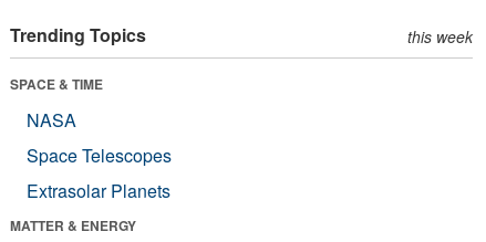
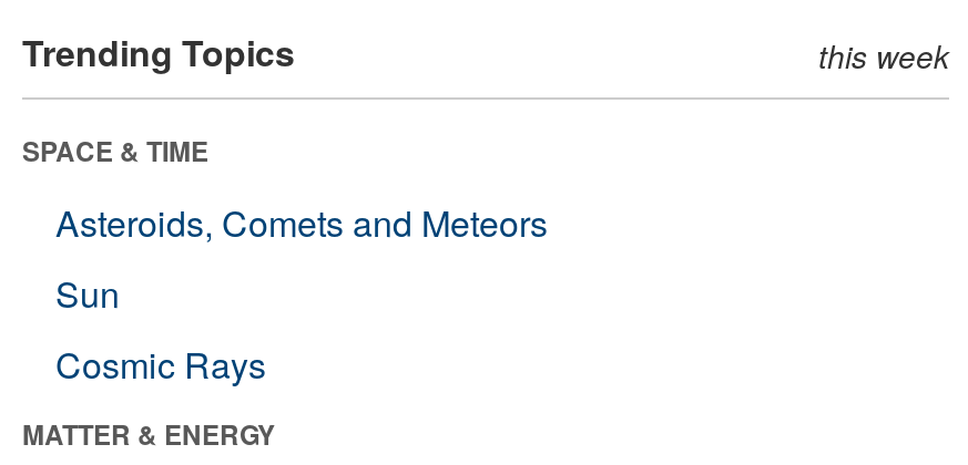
- NASA
- Space Telescopes
- Extrasolar Planets
+ Asteroids, Comets and Meteors
+ Sun
+ Cosmic Rays
